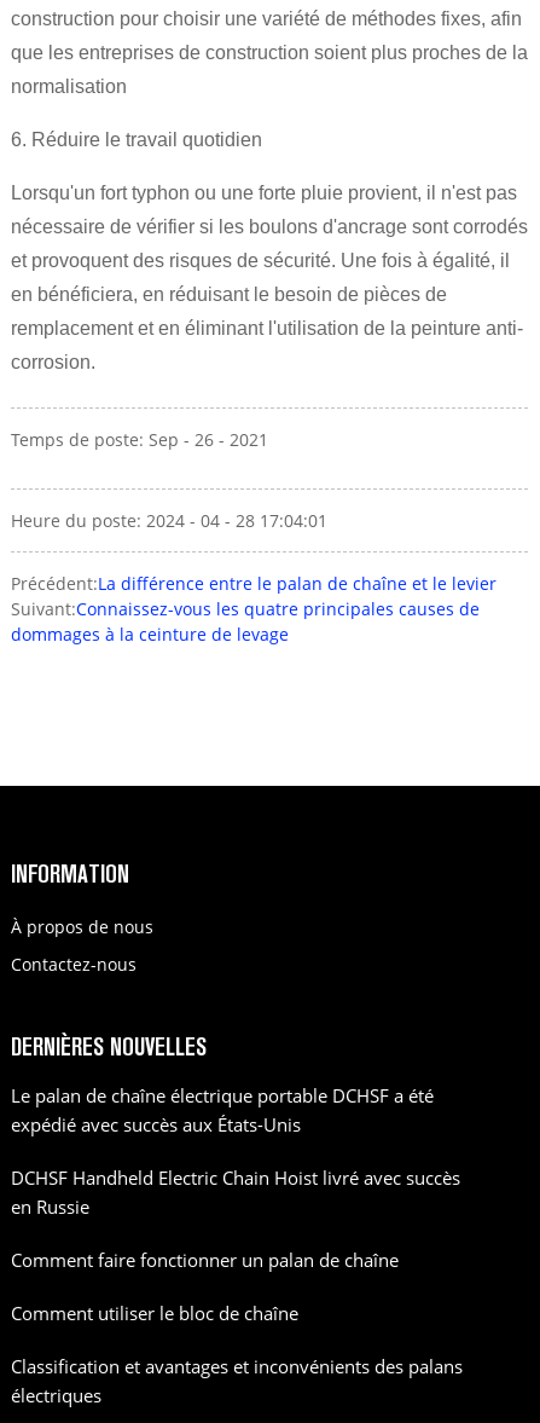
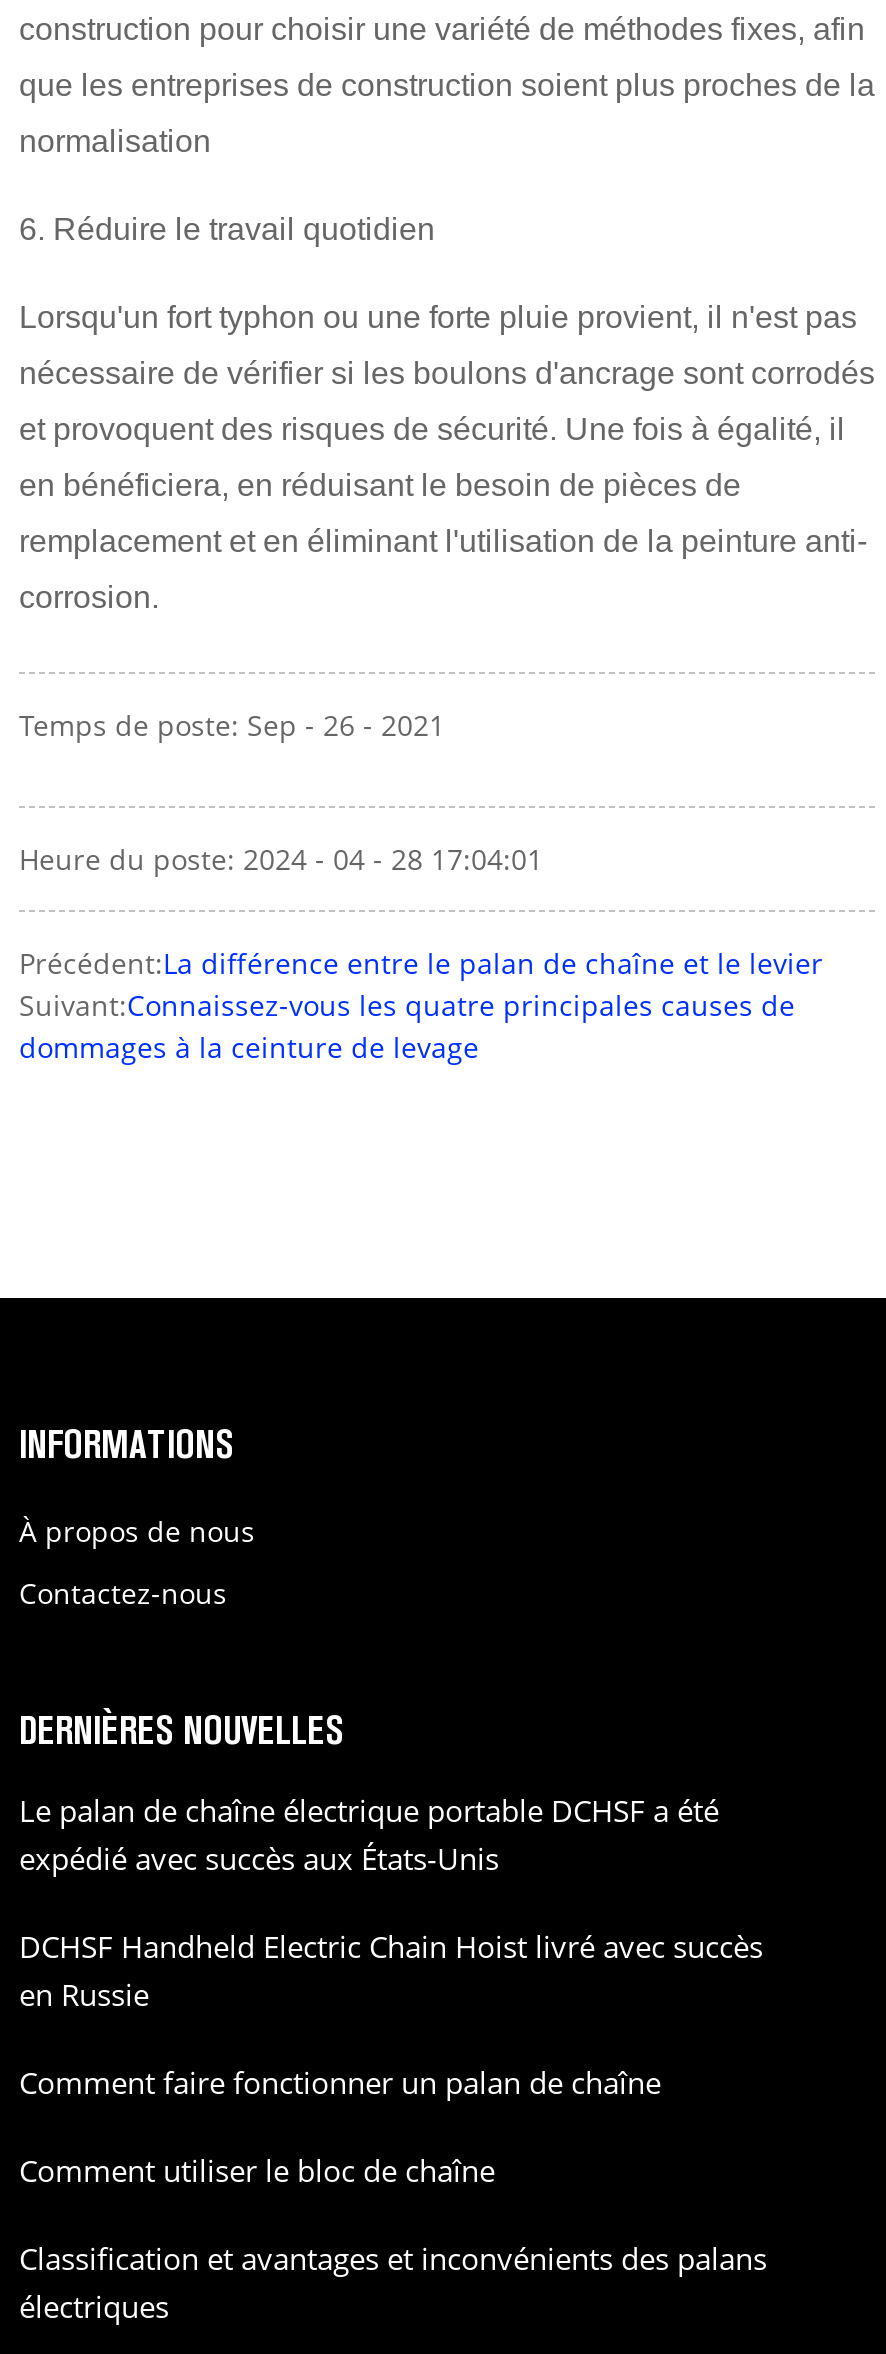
- INFORMATION
+ INFORMATIONS
